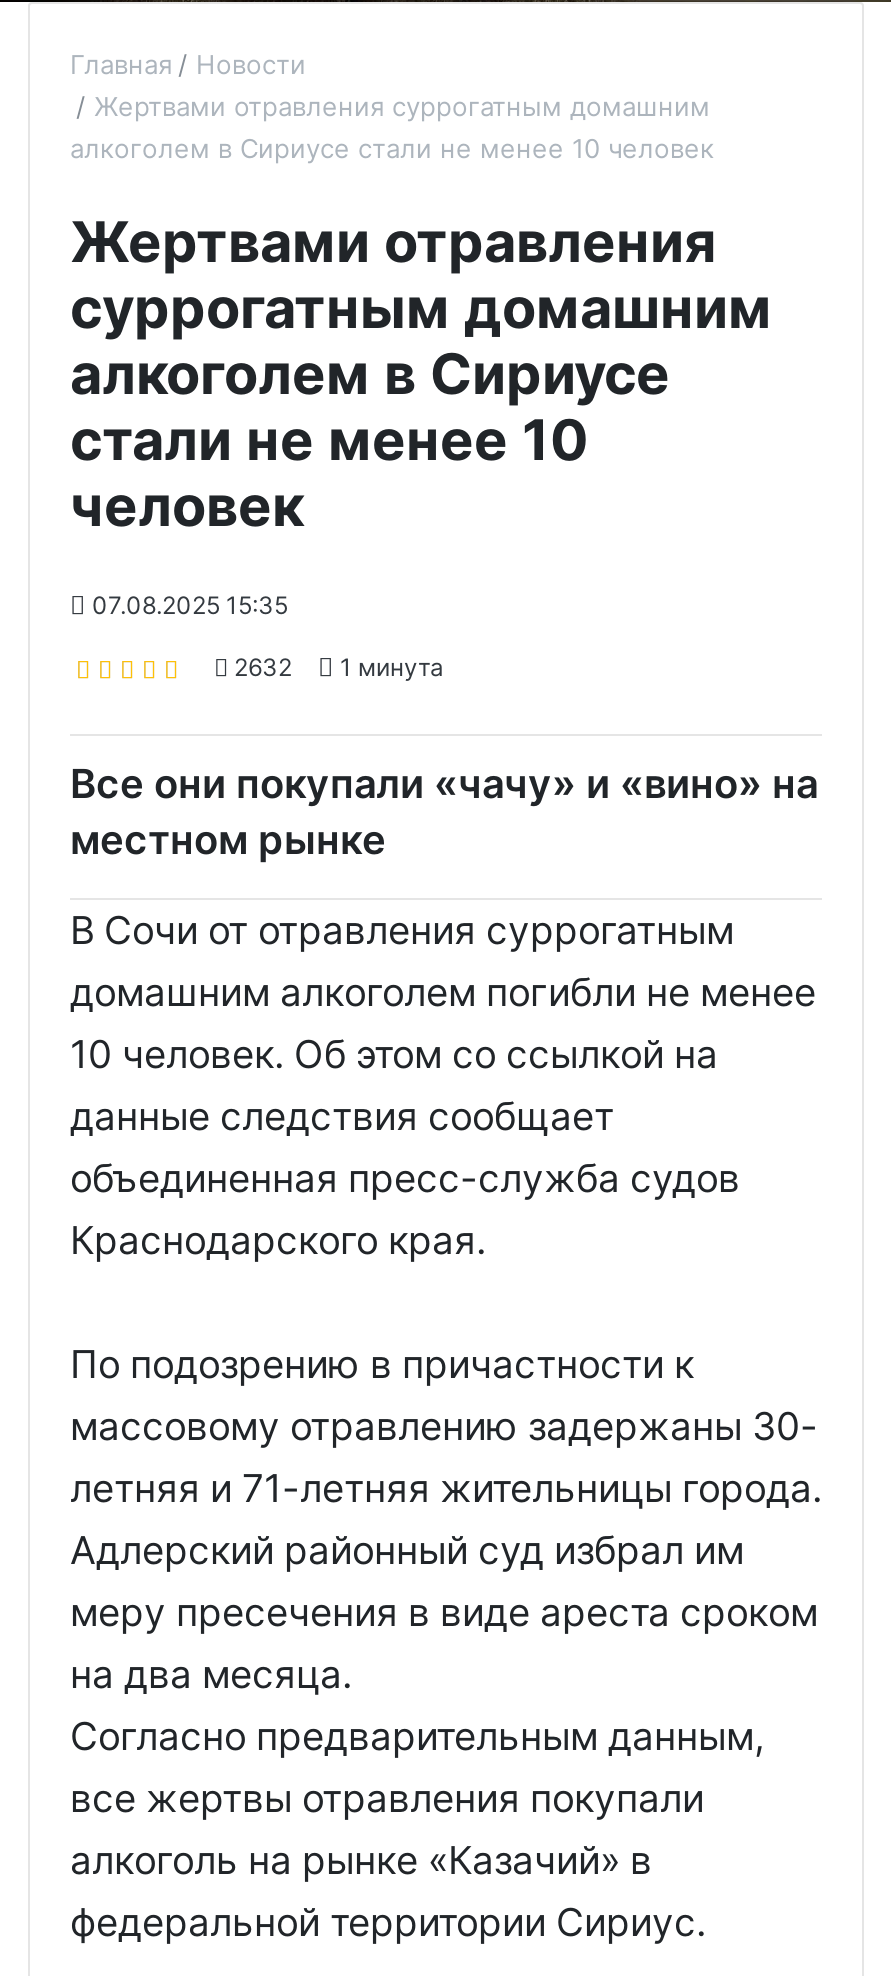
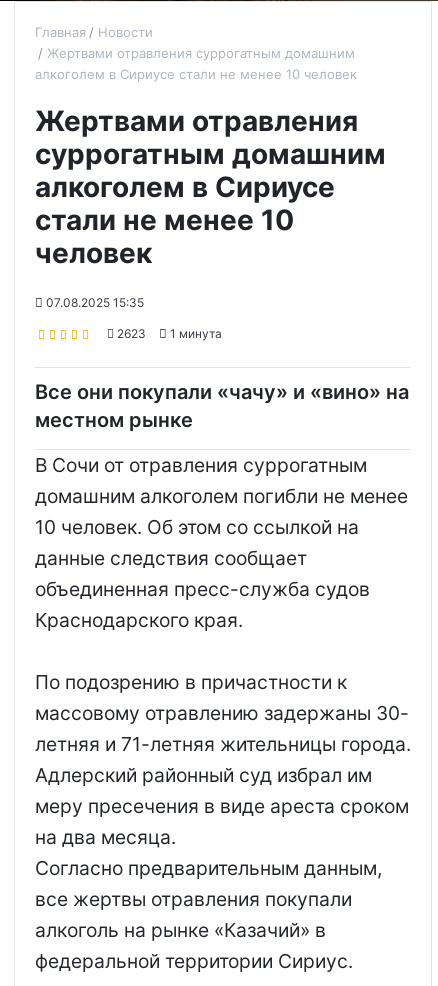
- 2632
+ 2623
